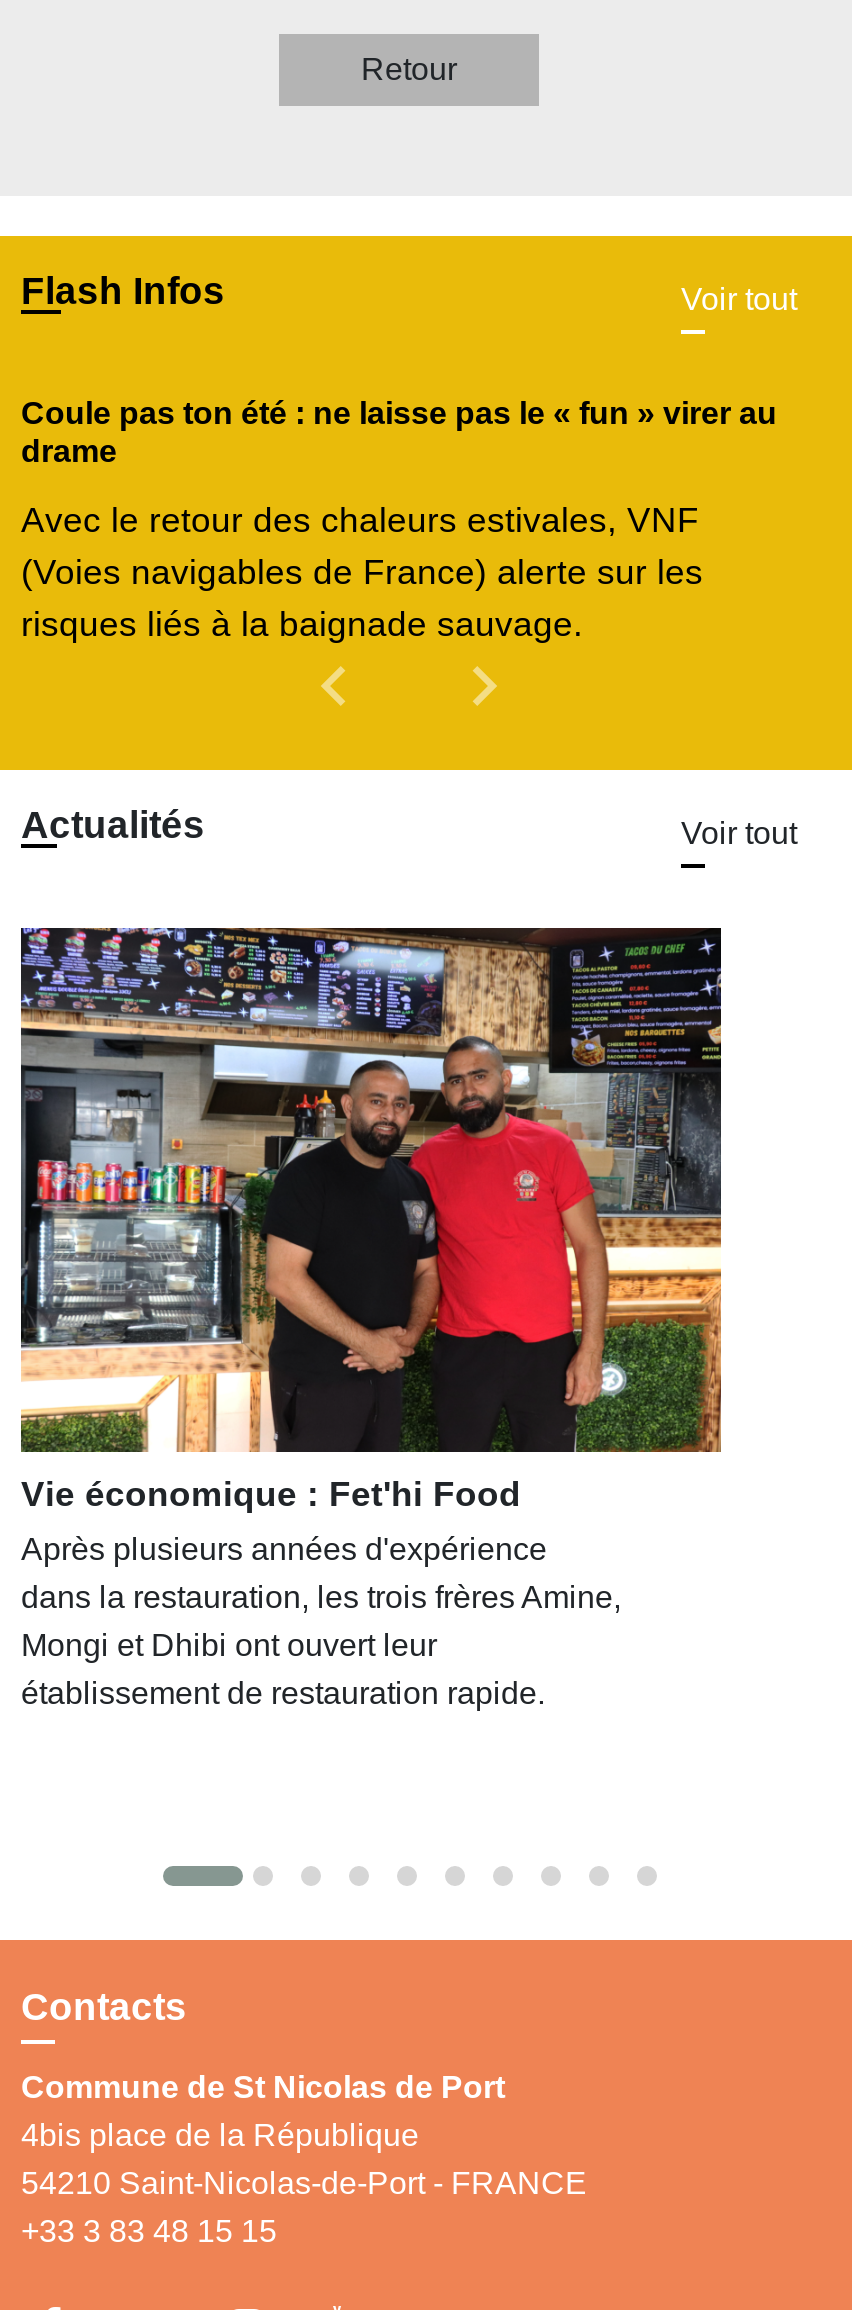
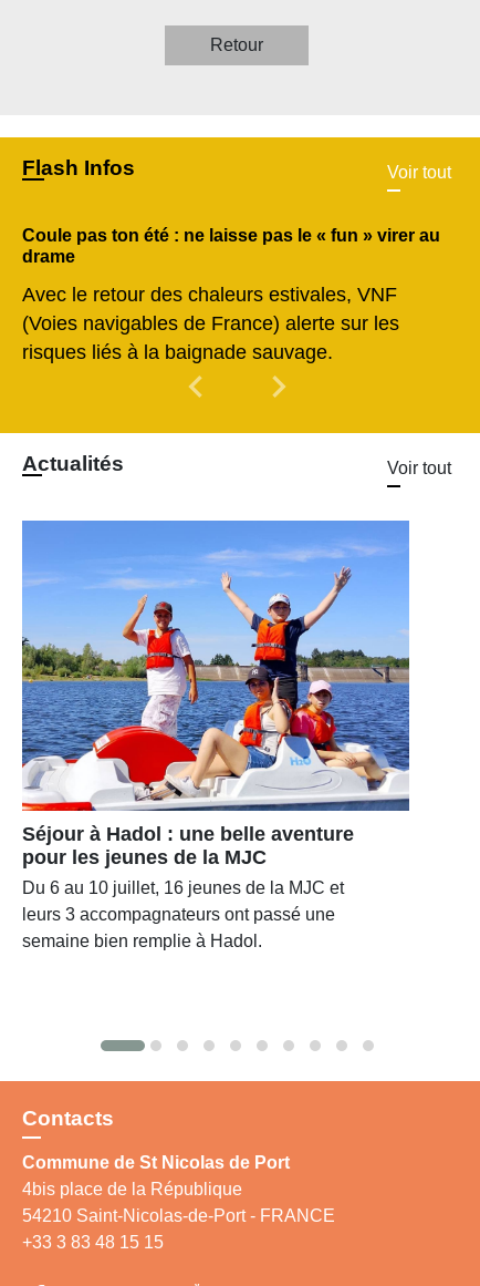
- [image]
- Vie économique : Fet'hi Food
- Après plusieurs années d'expérience
- dans la restauration, les trois frères Amine,
- Mongi et Dhibi ont ouvert leur
- établissement de restauration rapide.
+ [image]
+ Séjour à Hadol : une belle aventure
+ pour les jeunes de la MJC
+ Du 6 au 10 juillet, 16 jeunes de la MJC et
+ leurs 3 accompagnateurs ont passé une
+ semaine bien remplie à Hadol.
